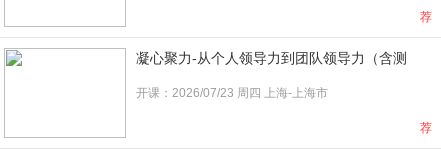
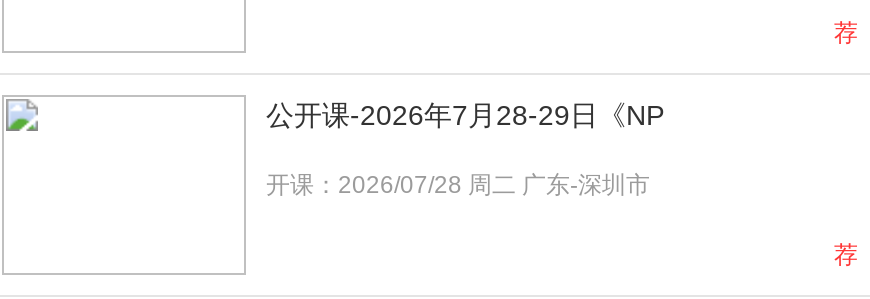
- 凝心聚力-从个人领导力到团队领导力（含测
+ 公开课-2026年7月28-29日《NP

- 开课：2026/07/23 周四 上海-上海市
+ 开课：2026/07/28 周二 广东-深圳市
